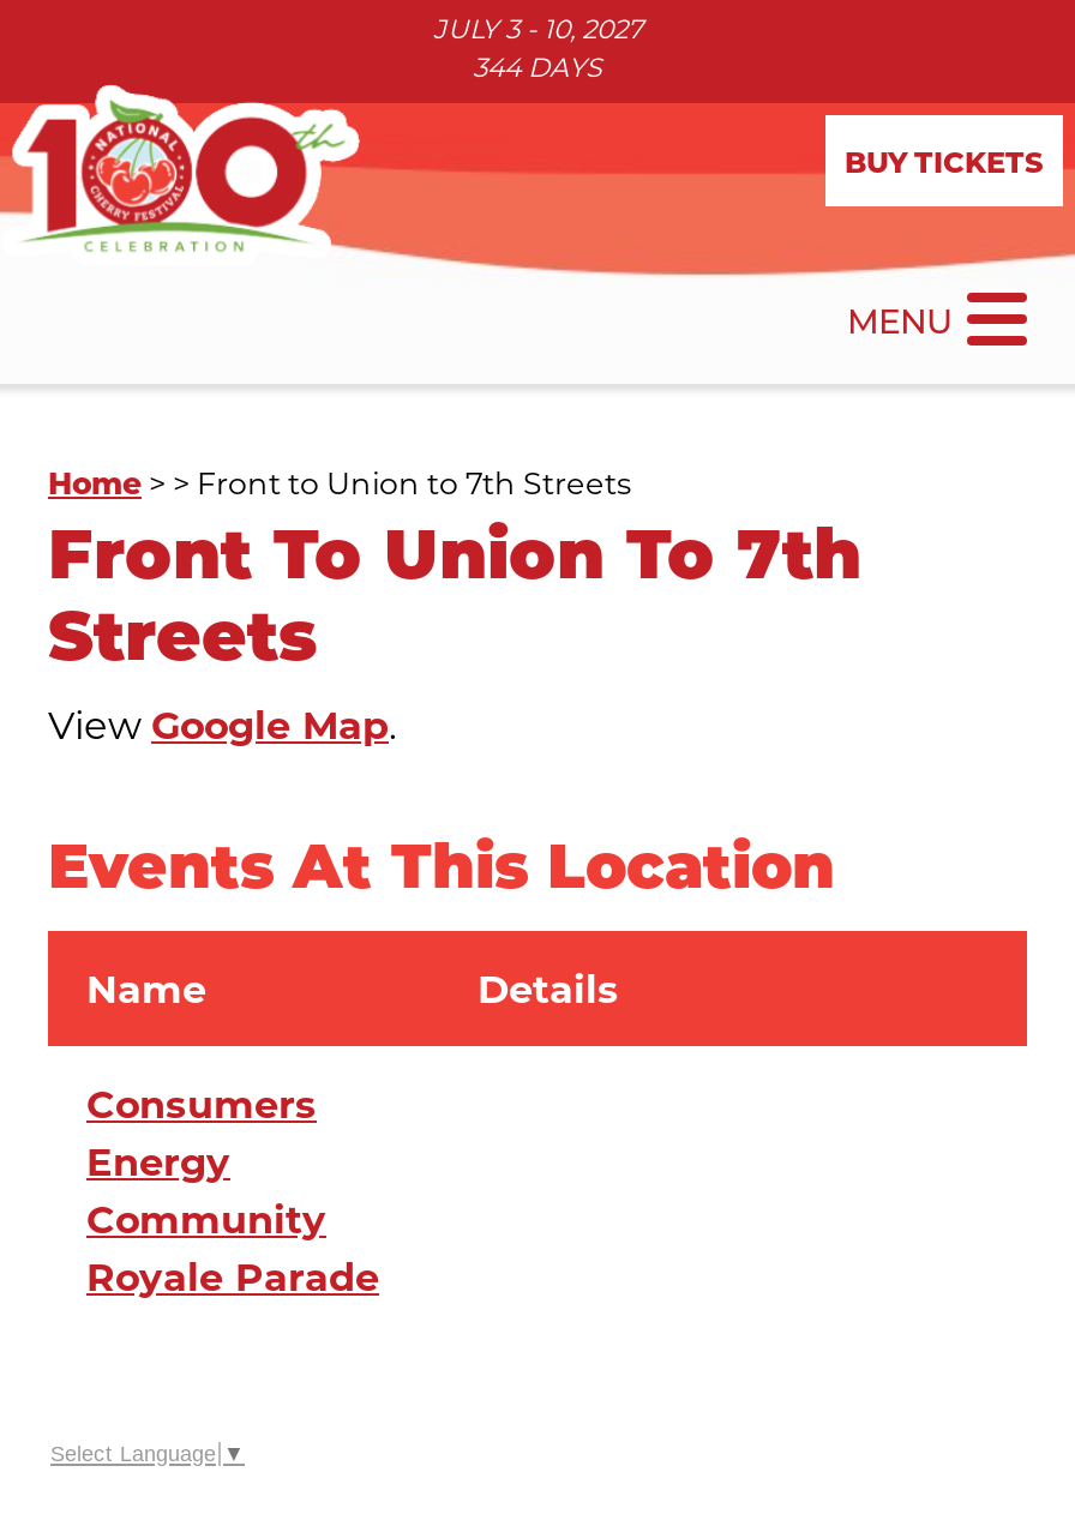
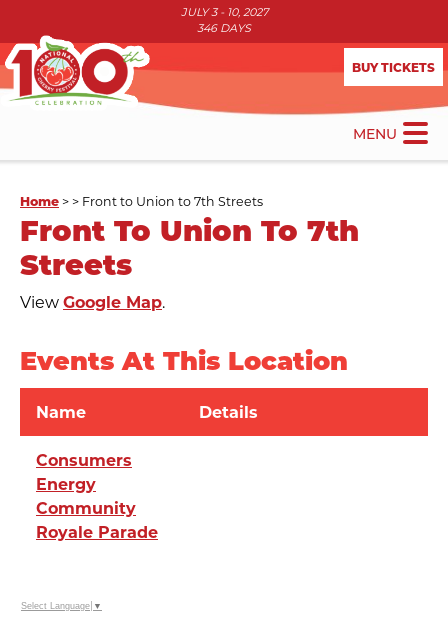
- 344 DAYS
+ 346 DAYS
